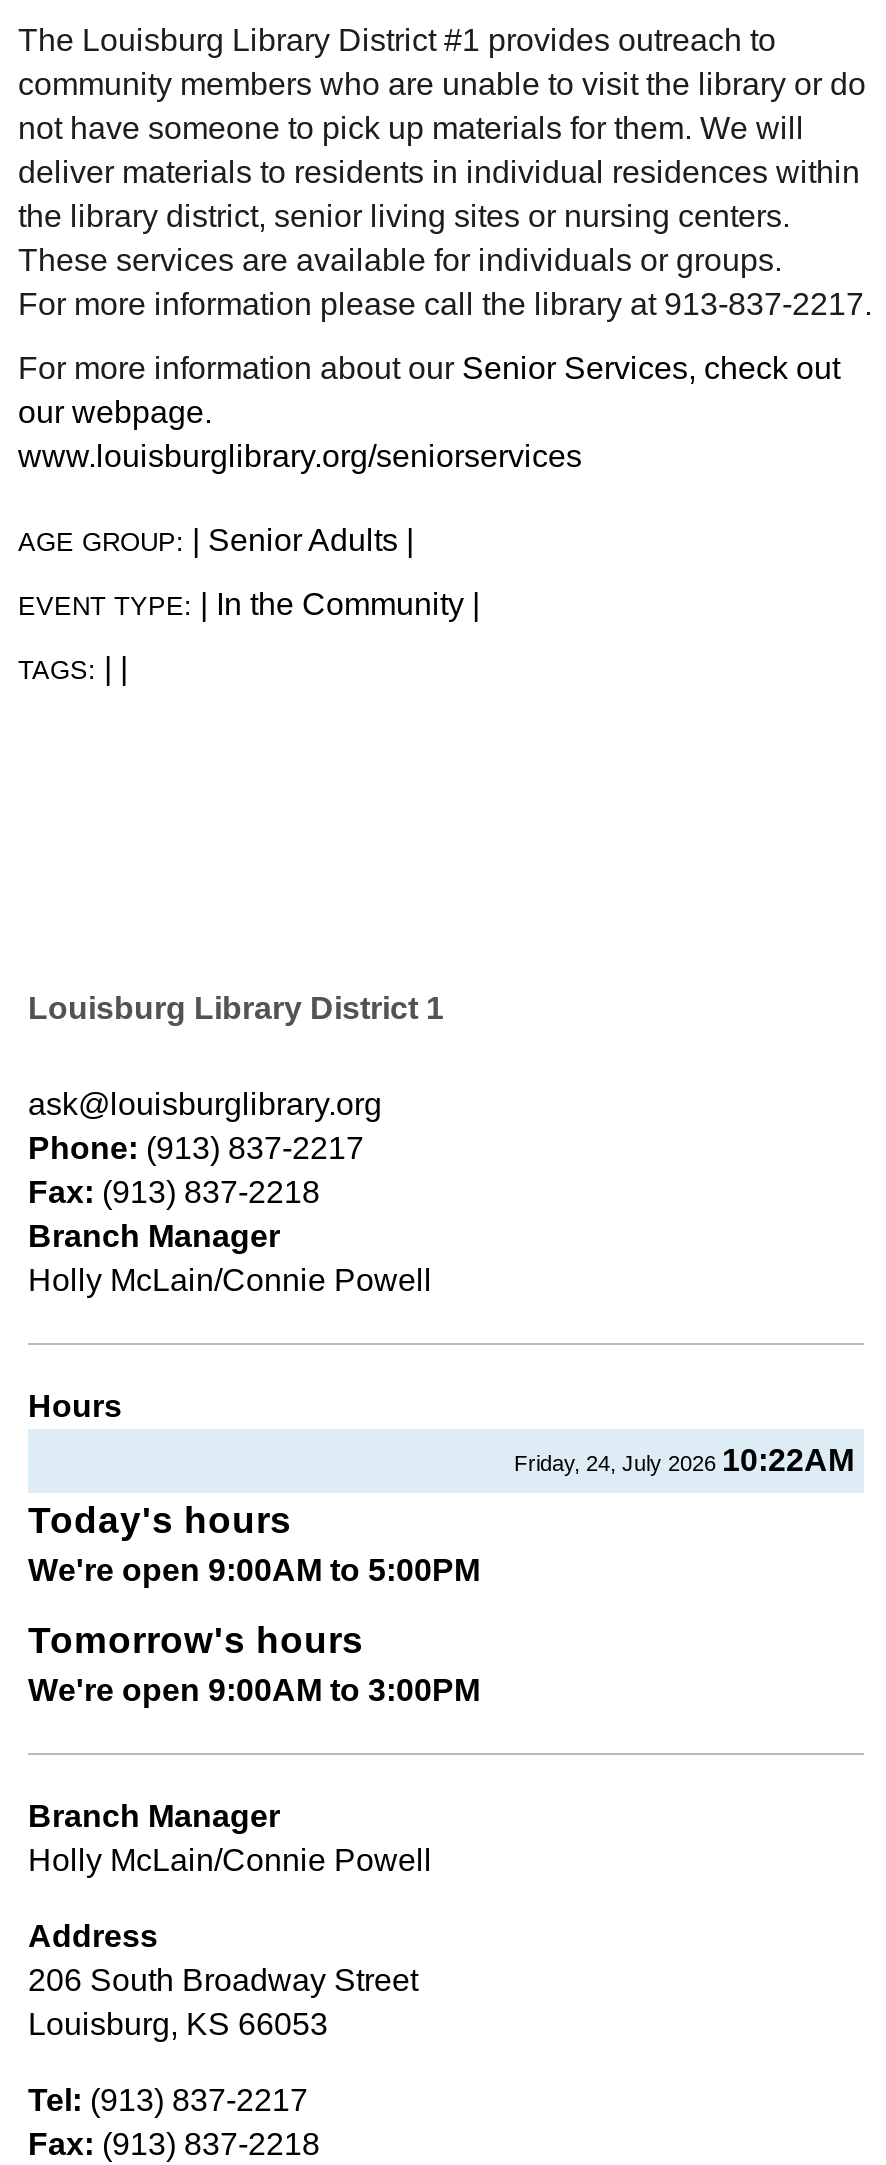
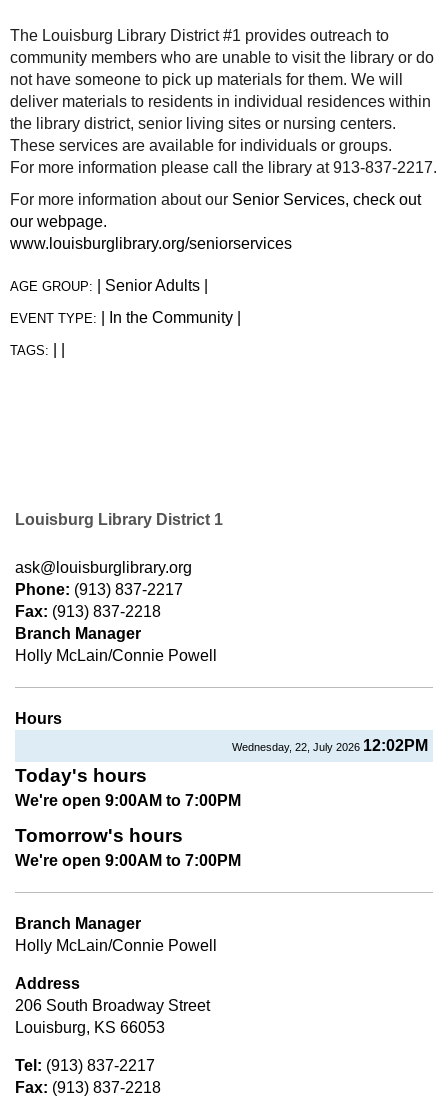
- Friday, 24, July 2026 10:22AM
+ Wednesday, 22, July 2026 12:02PM

- We're open 9:00AM to 5:00PM
+ We're open 9:00AM to 7:00PM

- We're open 9:00AM to 3:00PM
+ We're open 9:00AM to 7:00PM
